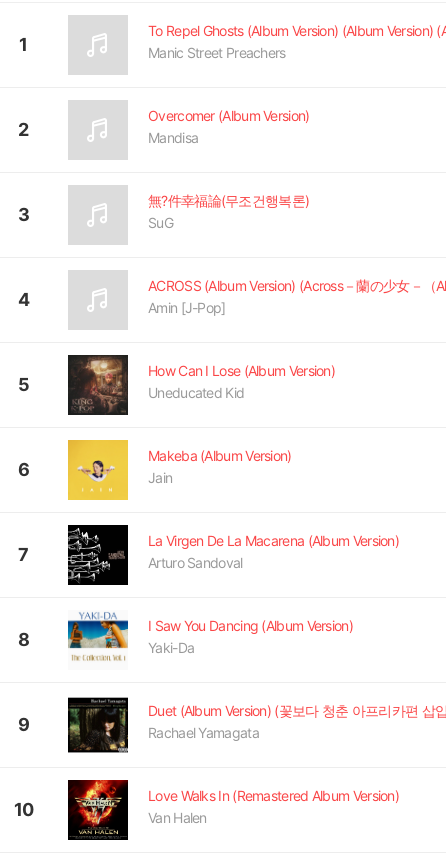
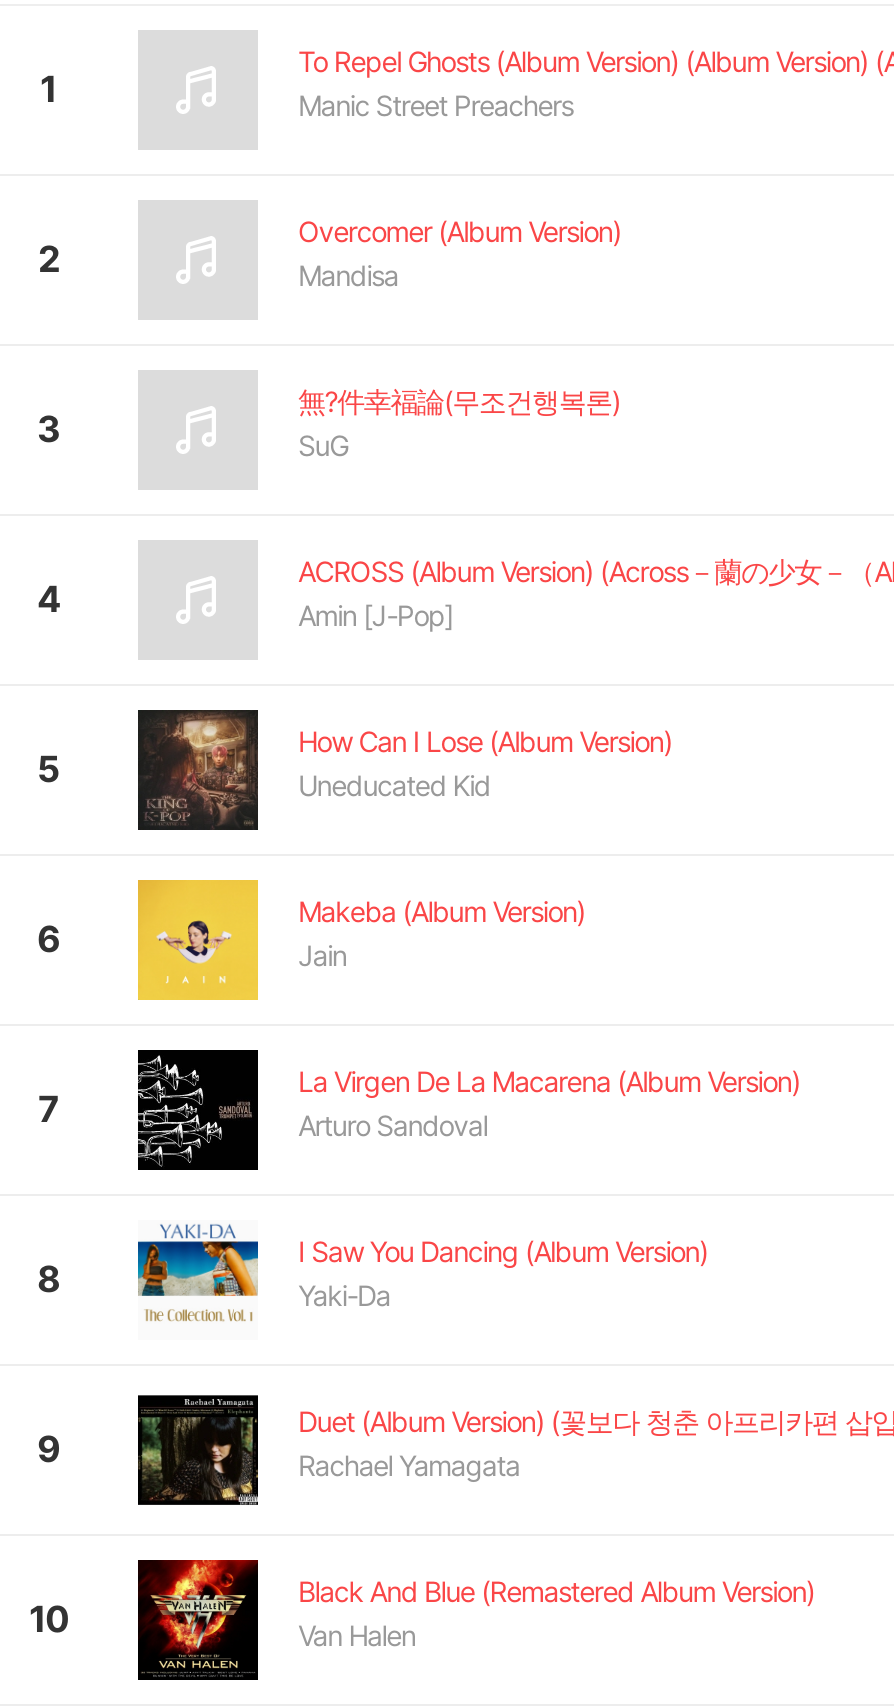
- Love Walks In (Remastered Album Version)
+ Black And Blue (Remastered Album Version)
